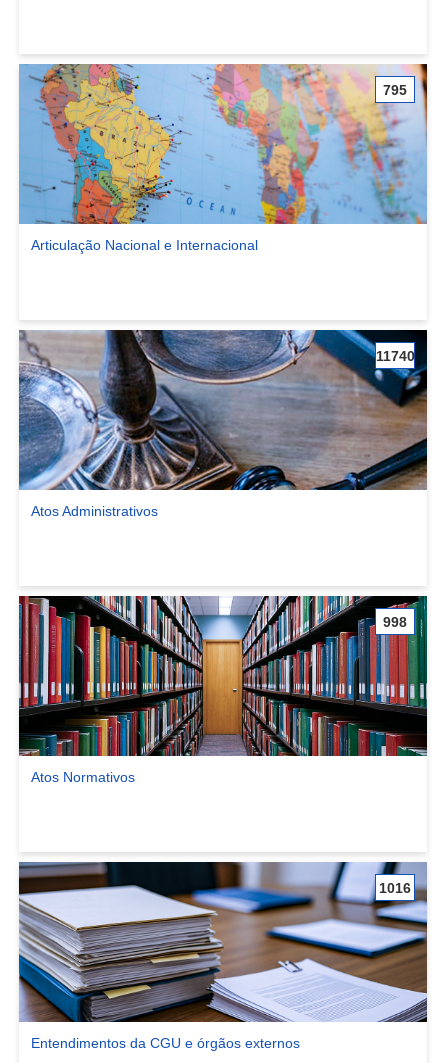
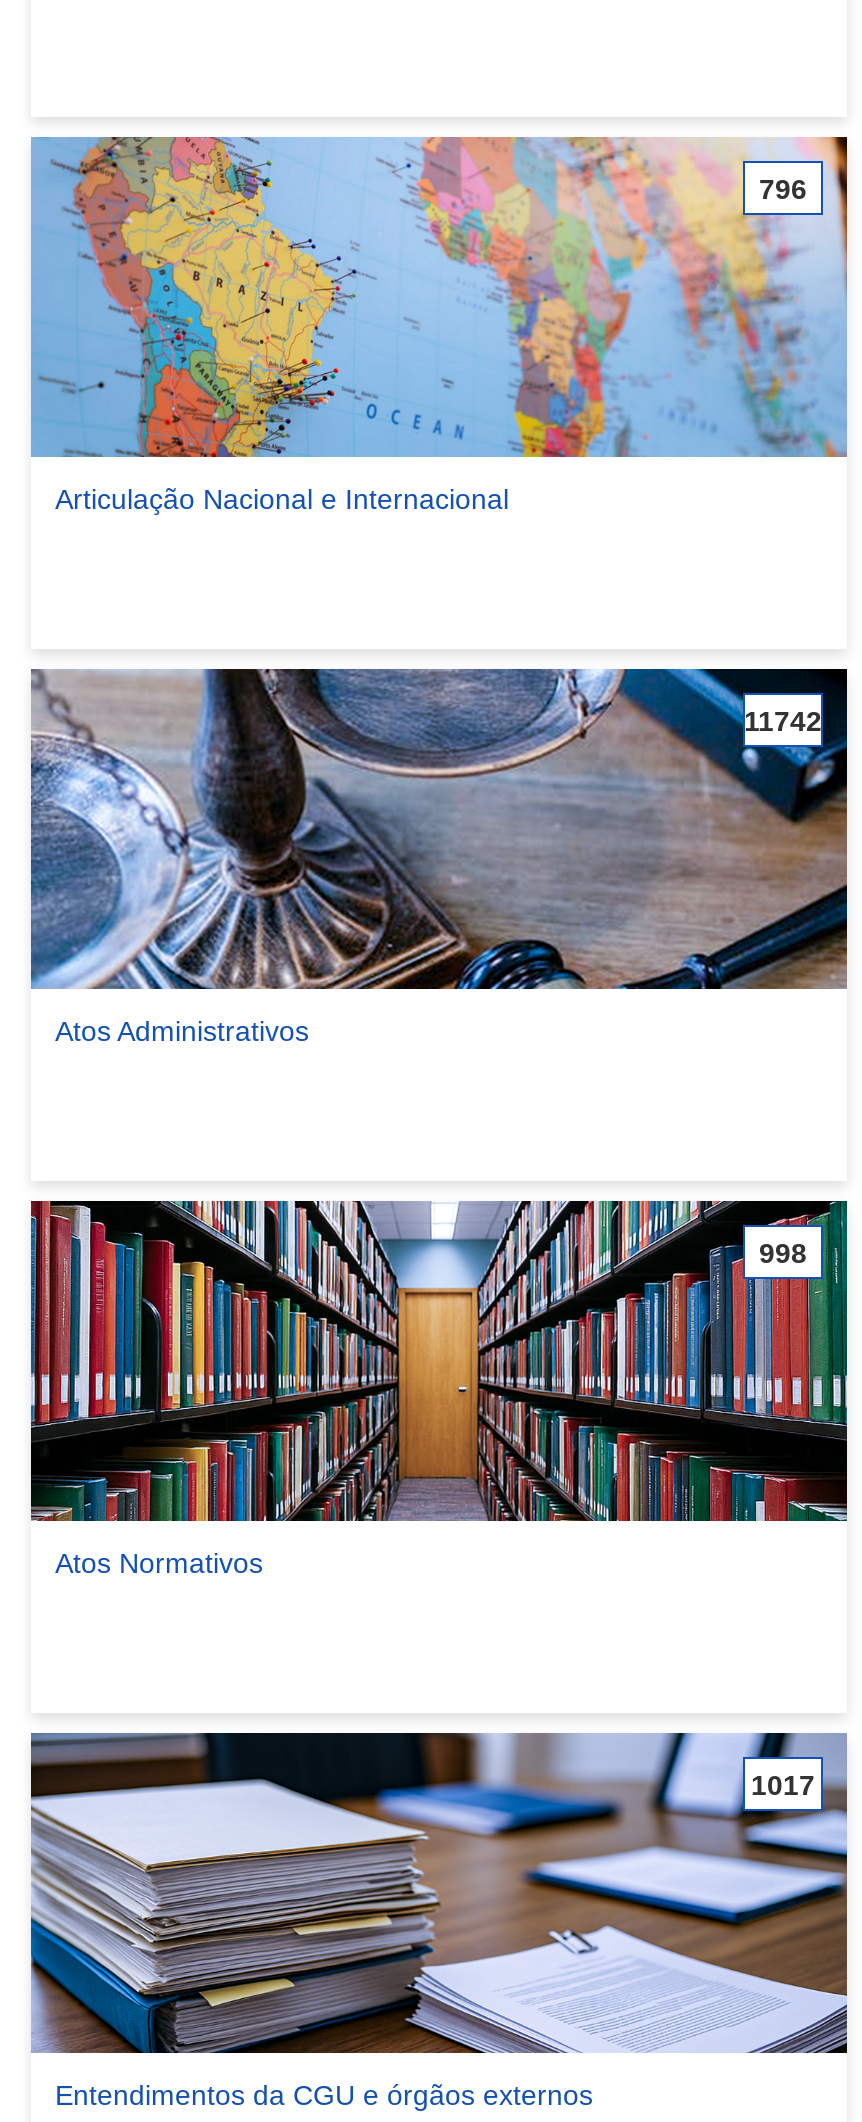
- 795
+ 796

- 11740
+ 11742

- 1016
+ 1017
